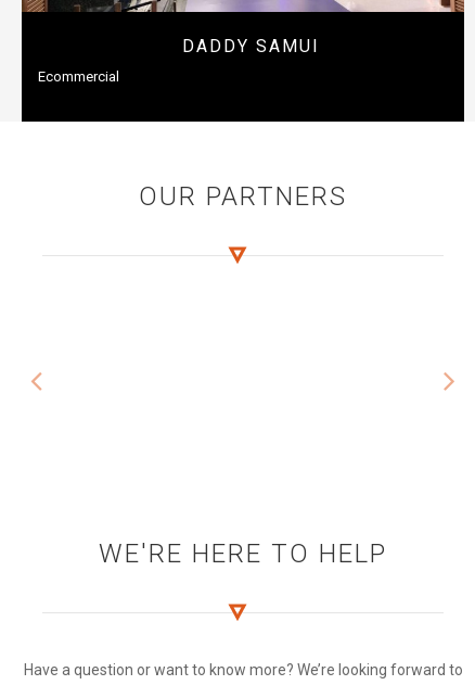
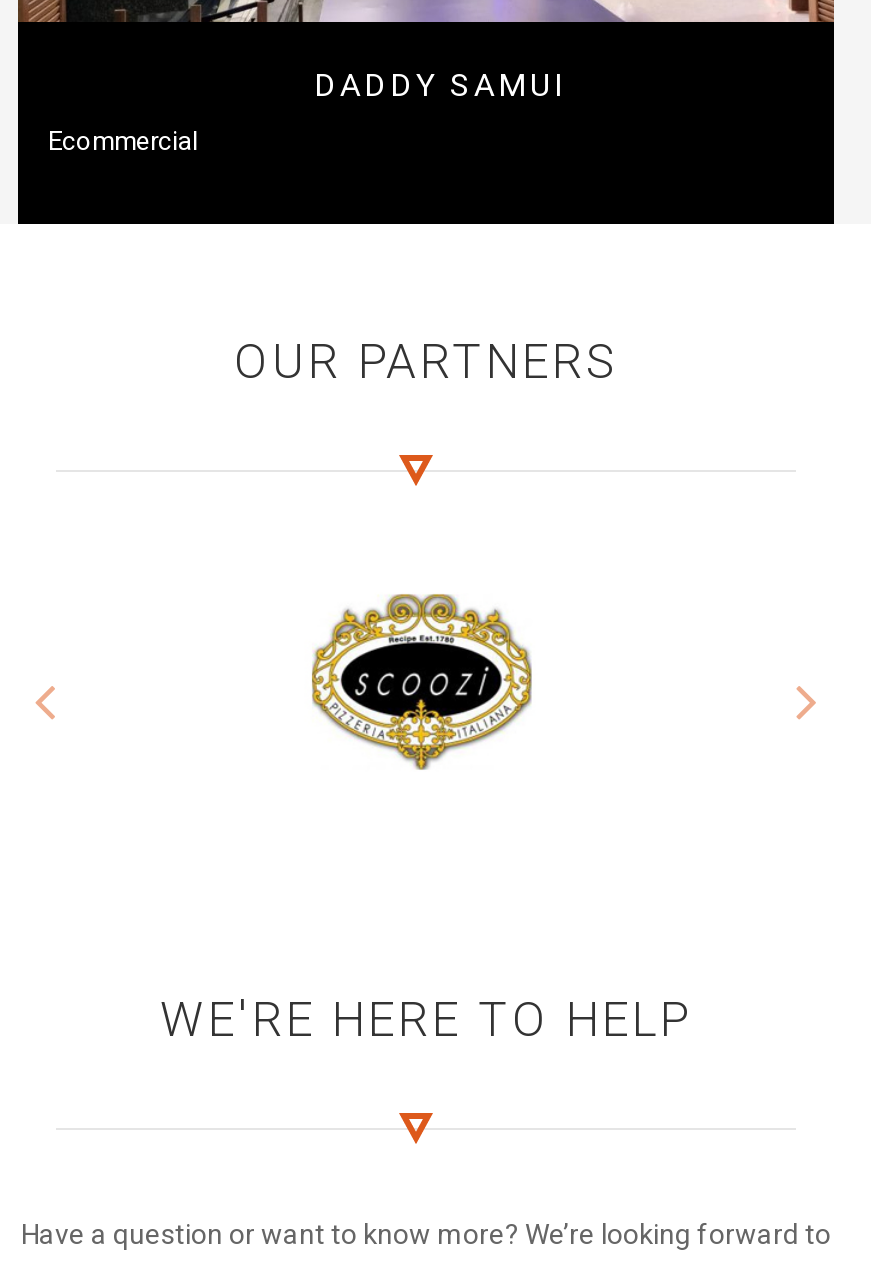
+ [image]
